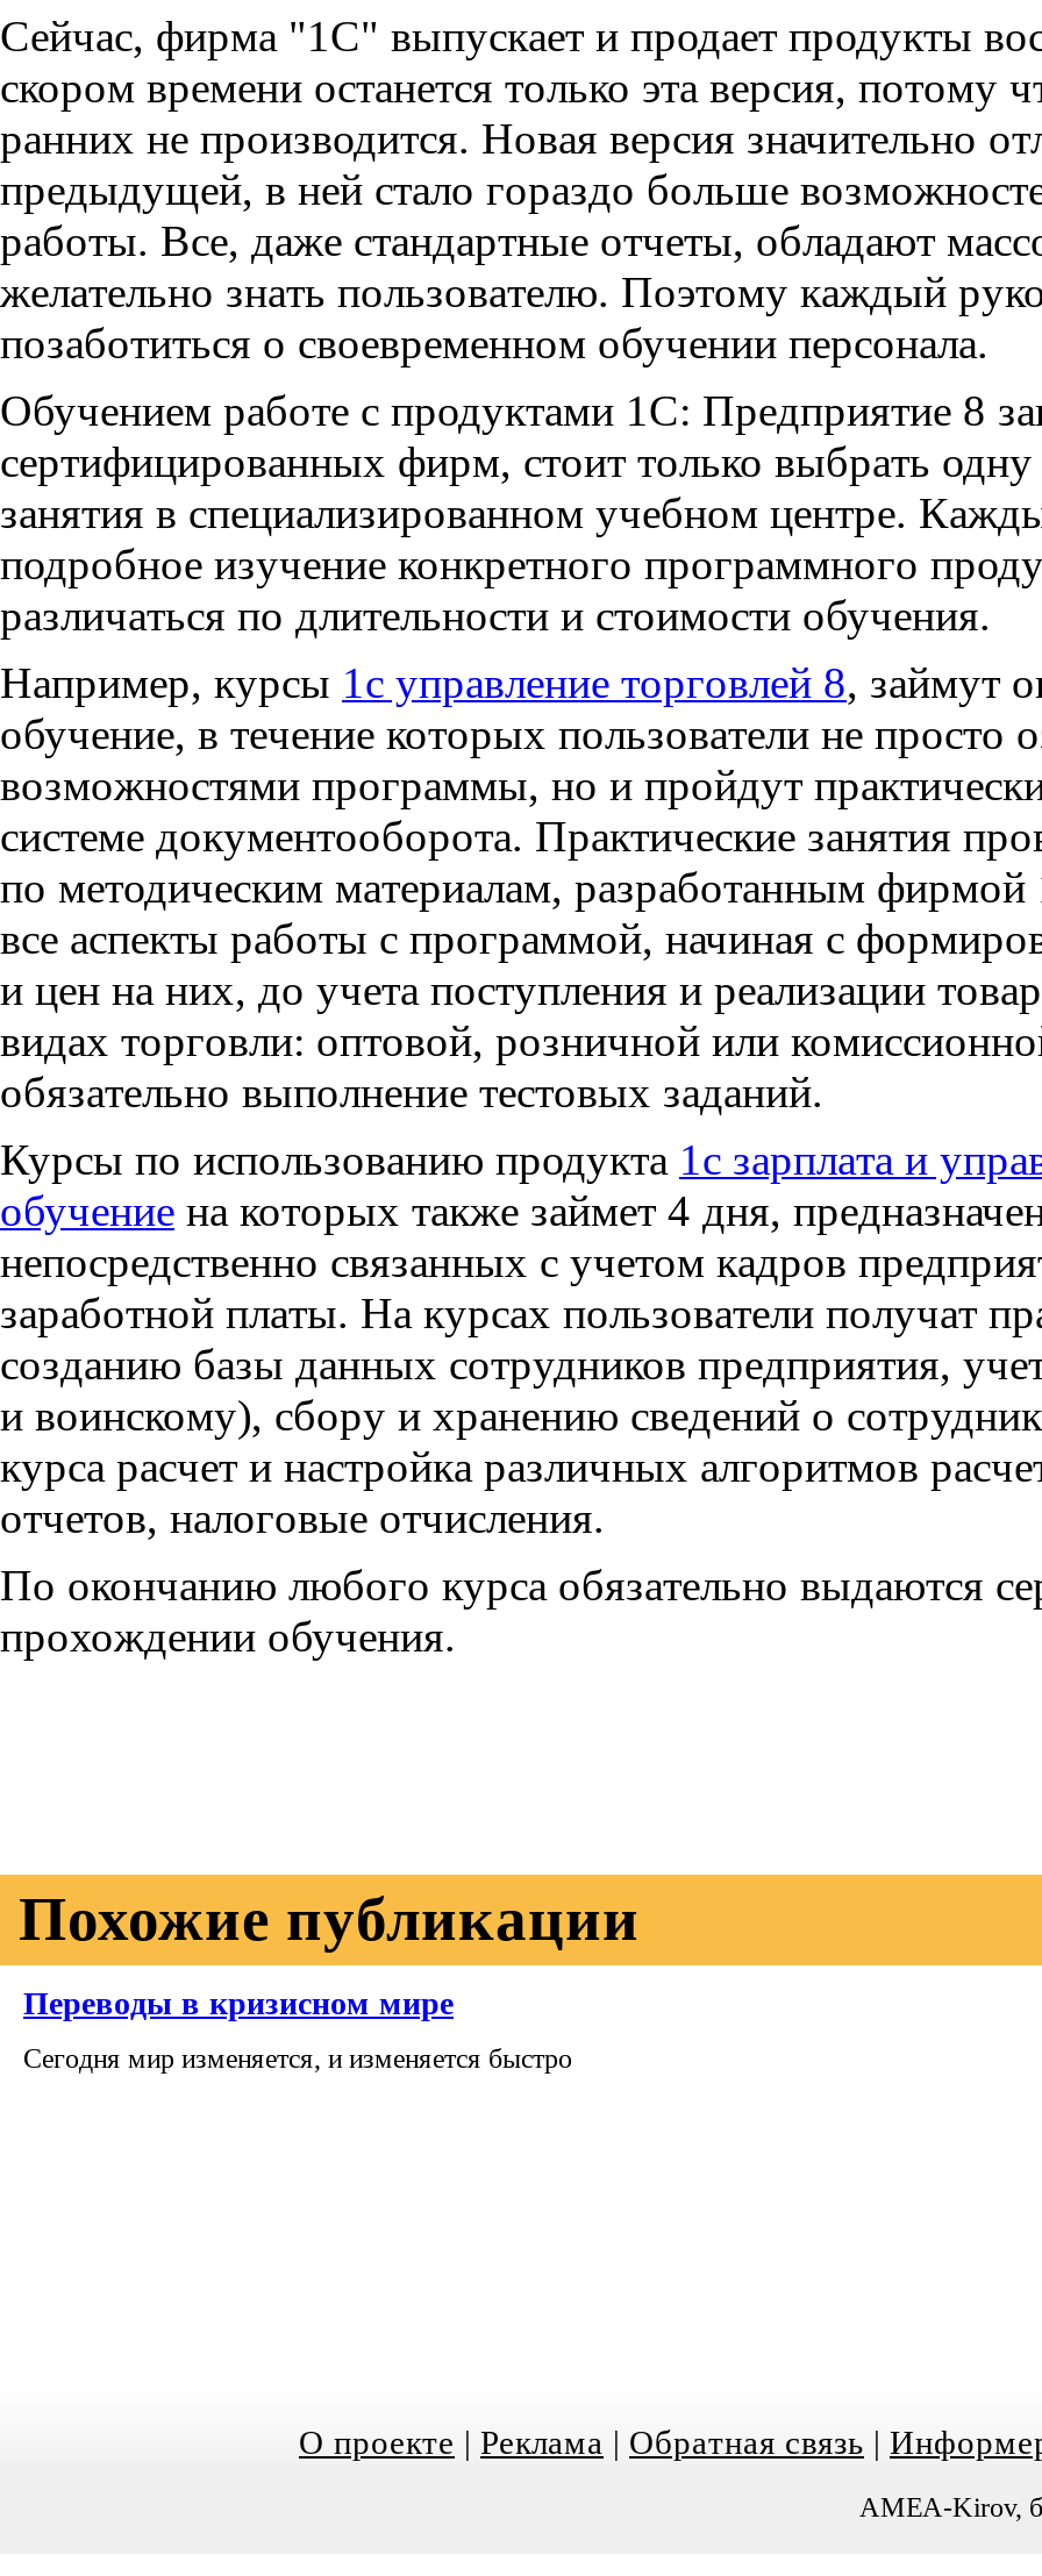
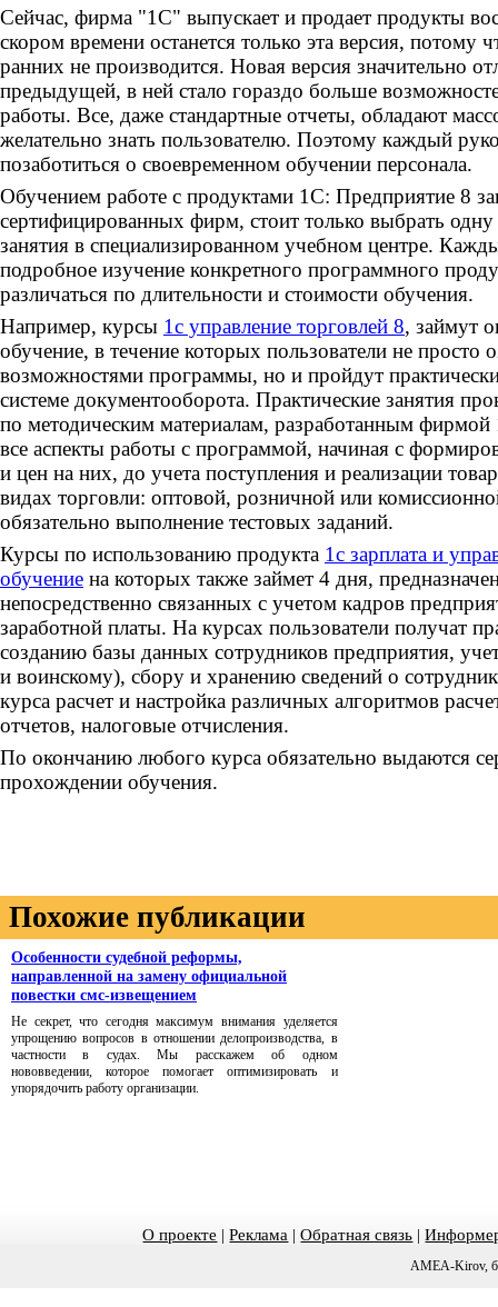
- Переводы в кризисном мире
+ Особенности судебной реформы,
+ направленной на замену официальной
+ повестки смс-извещением

- Сегодня мир изменяется, и изменяется быстро
+ Не секрет, что сегодня максимум внимания уделяется
+ упрощению вопросов в отношении делопроизводства, в
+ частности в судах. Мы расскажем об одном
+ нововведении, которое помогает оптимизировать и
+ упорядочить работу организации.
